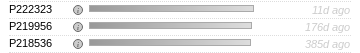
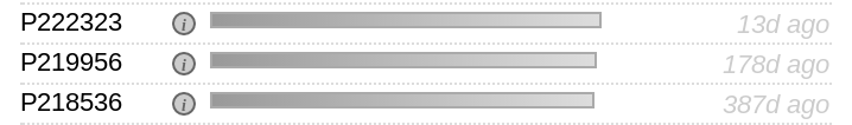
- 11d ago
+ 13d ago

- 176d ago
+ 178d ago

- 385d ago
+ 387d ago
